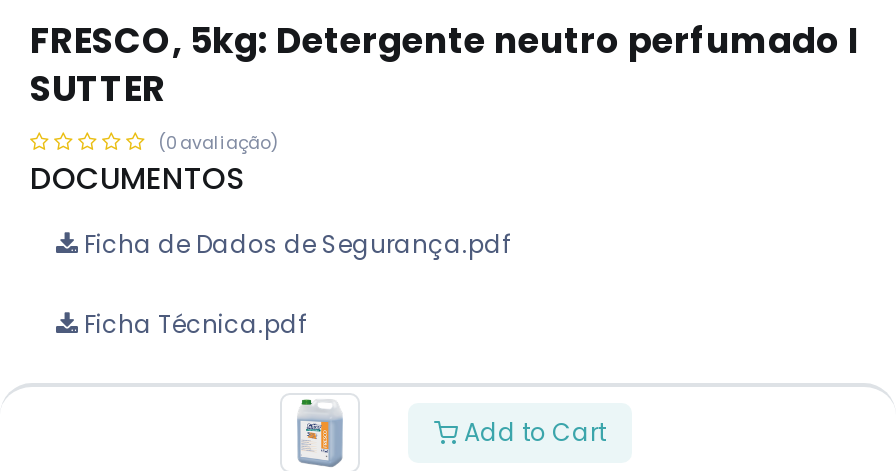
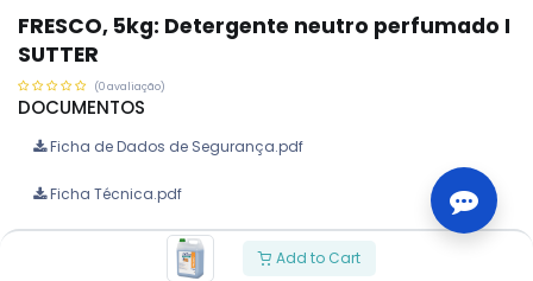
+ [image]
